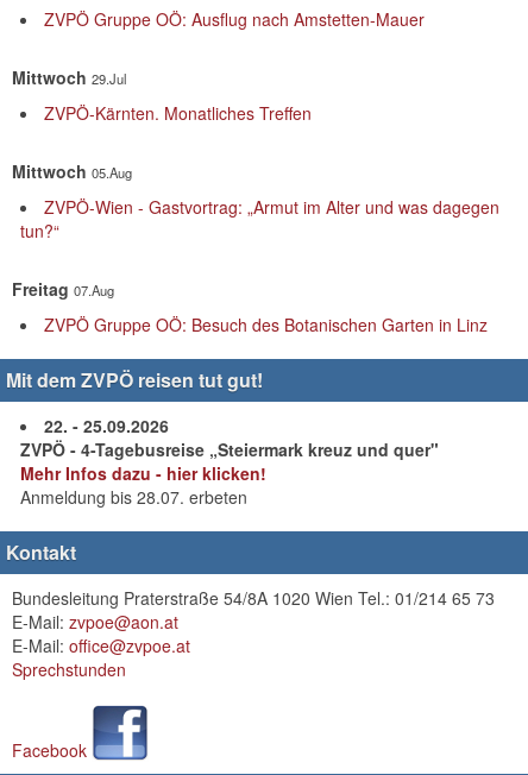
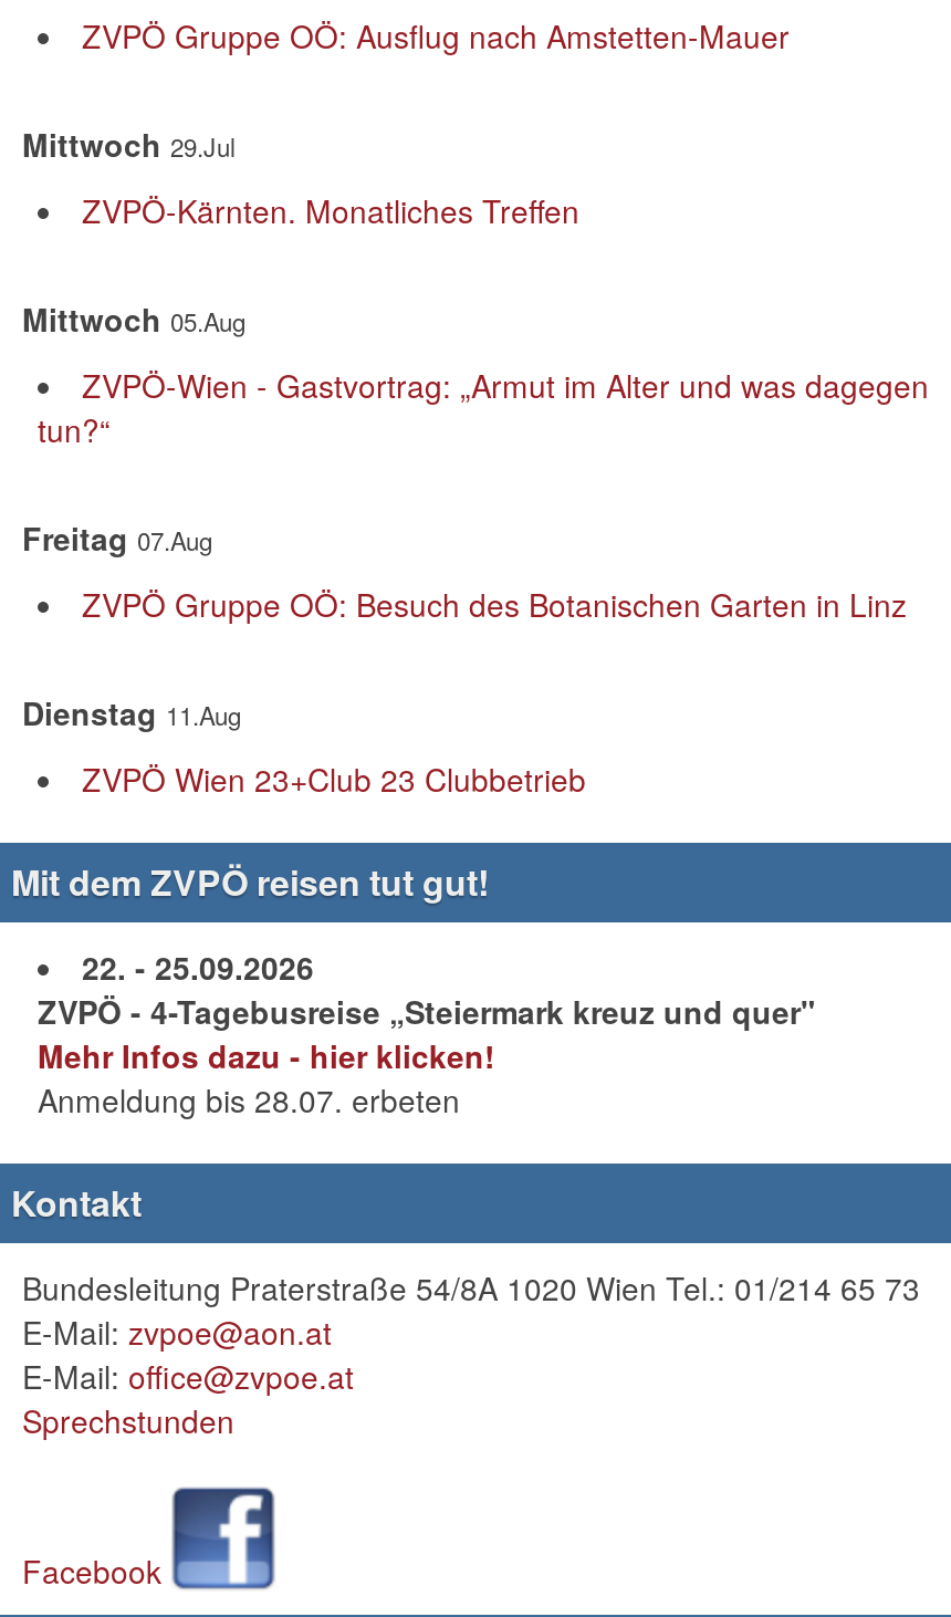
+ Dienstag 11.Aug
+ ZVPÖ Wien 23+Club 23 Clubbetrieb
